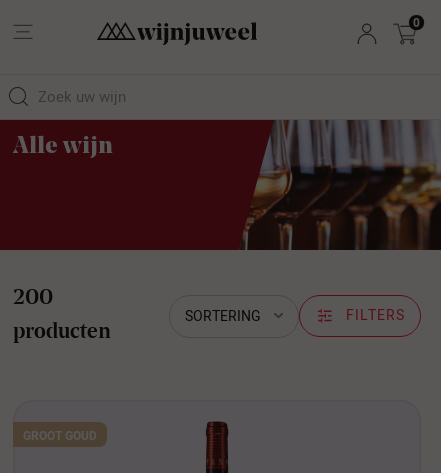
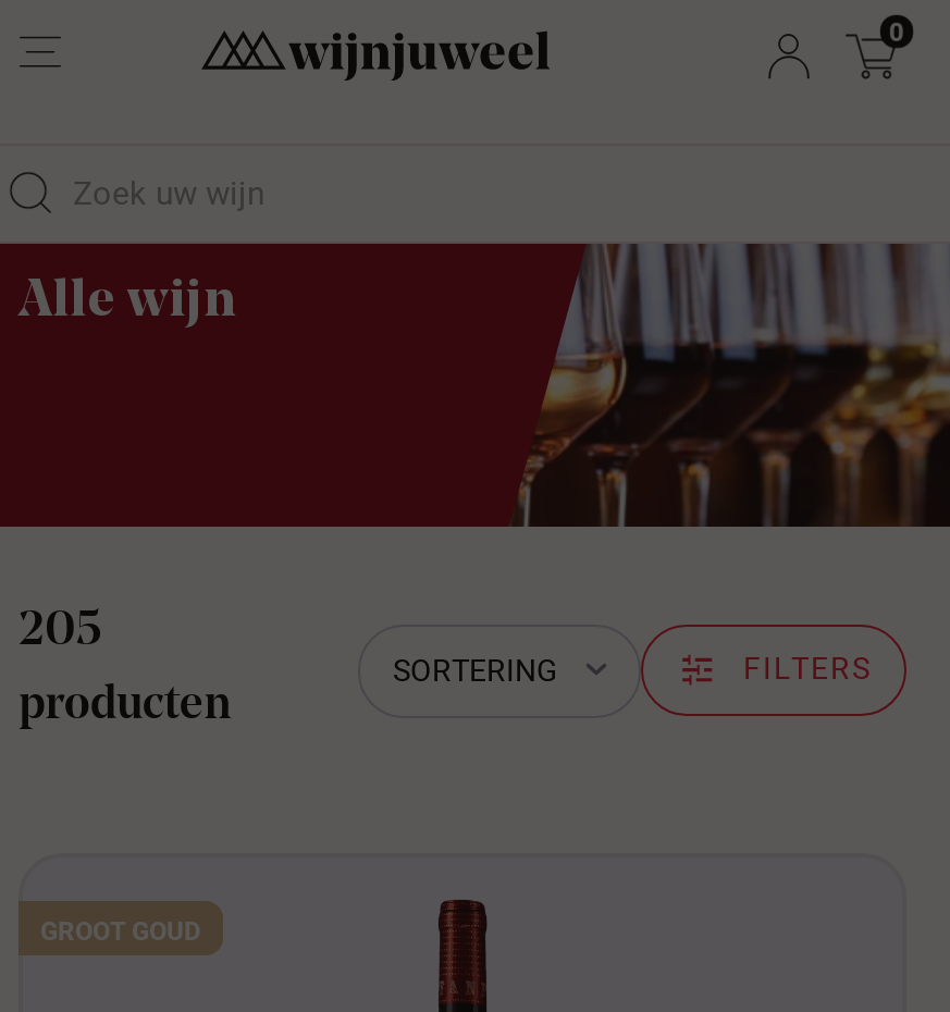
- 200
+ 205
